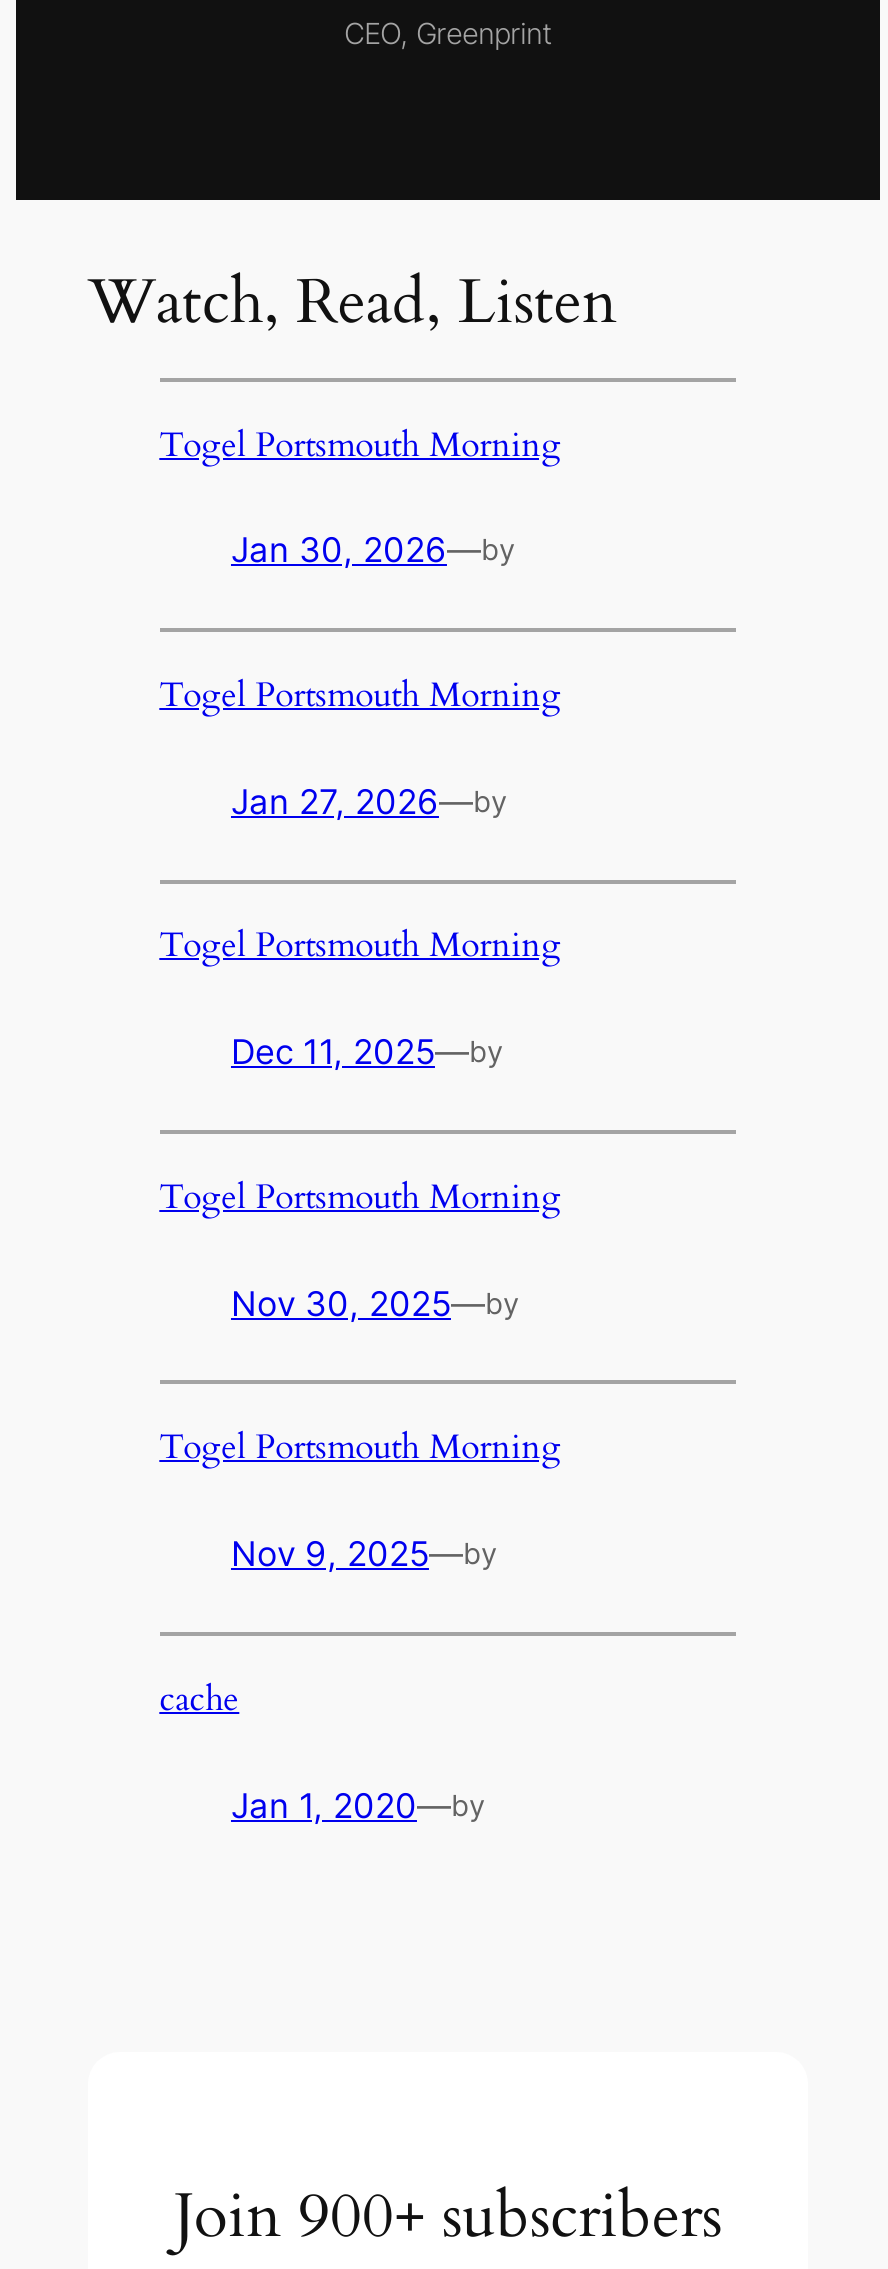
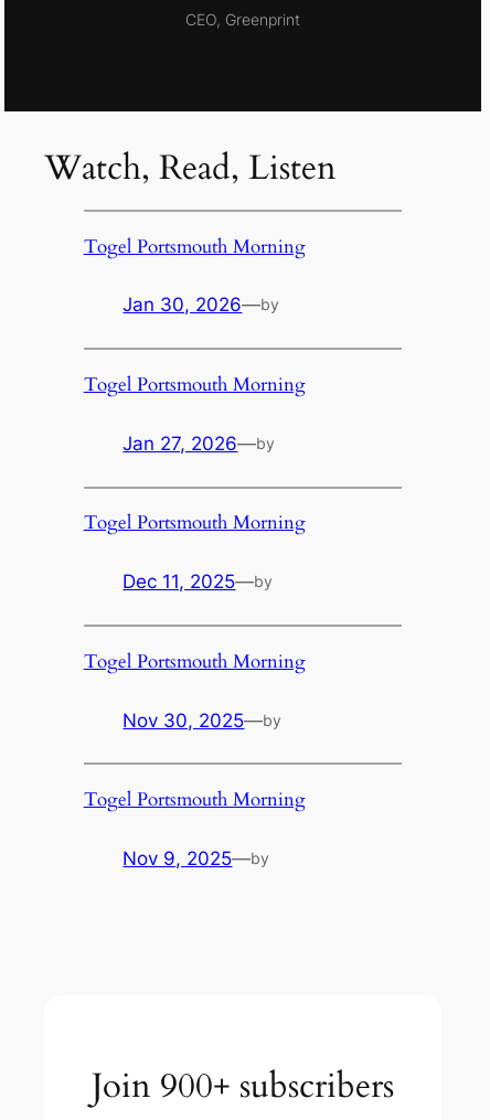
- cache
- Jan 1, 2020—by
